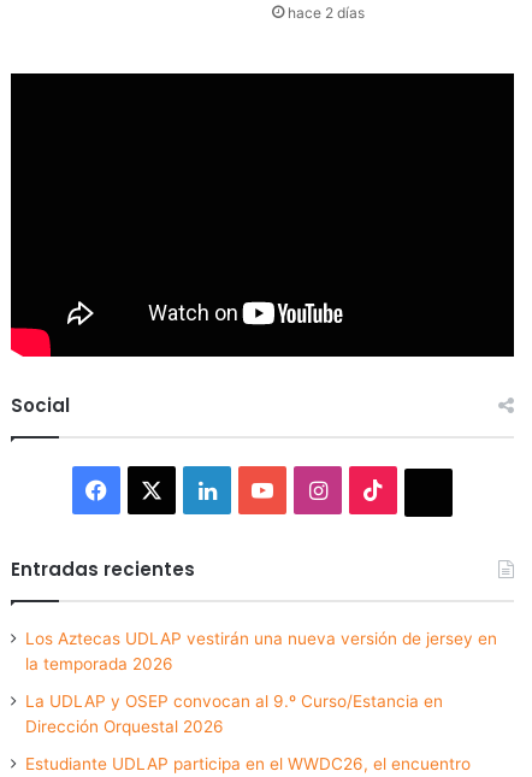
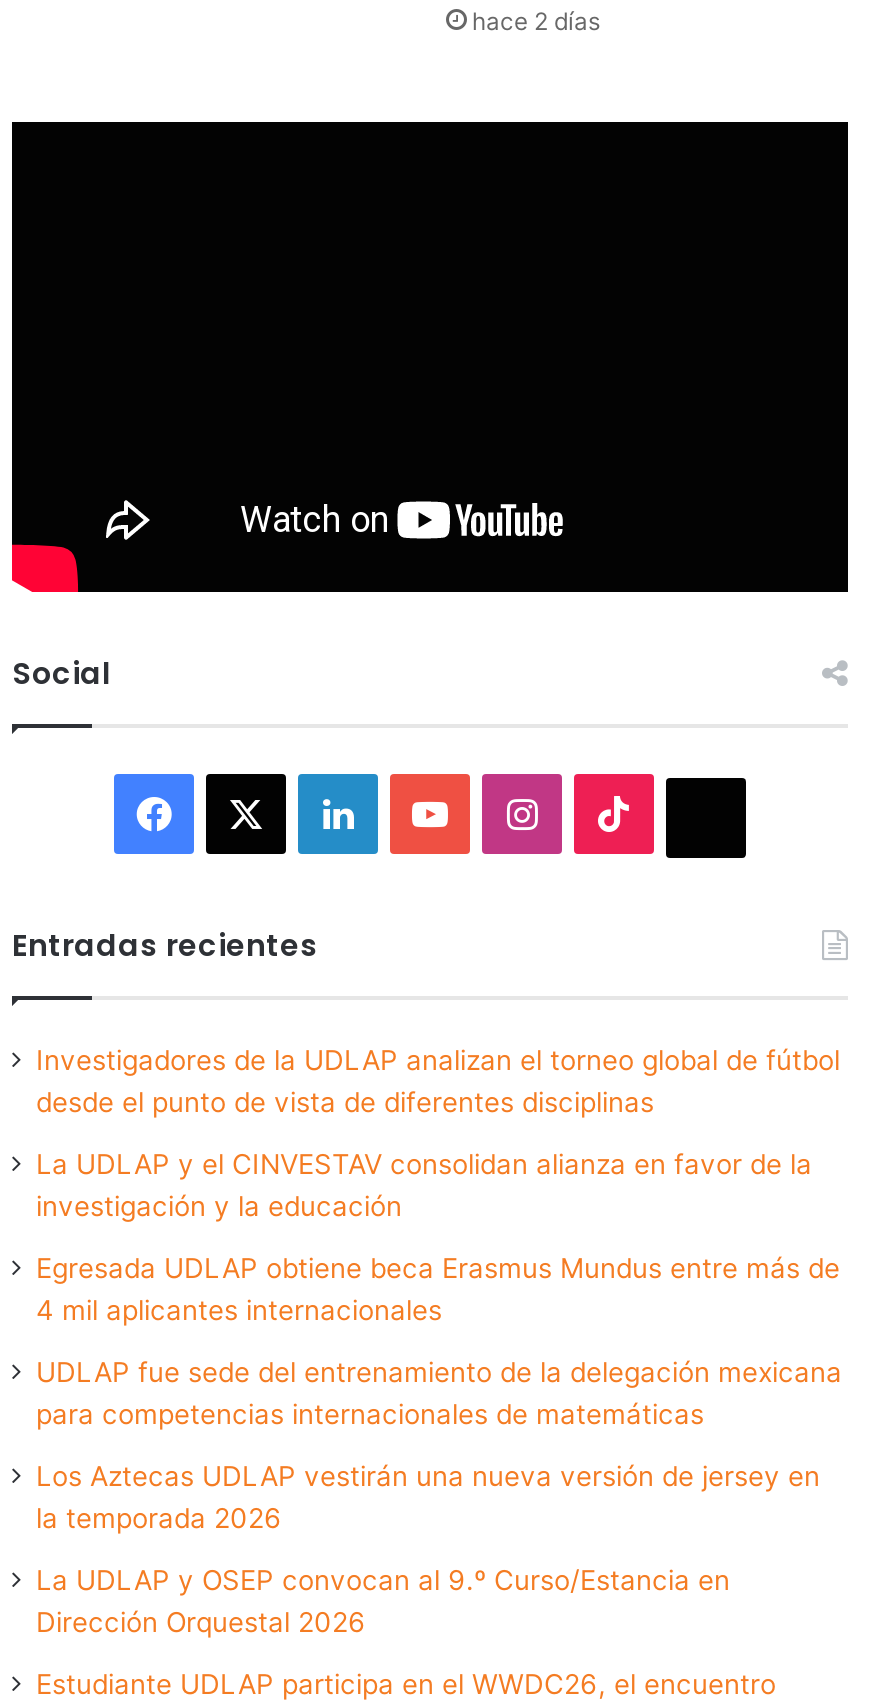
+ Investigadores de la UDLAP analizan el torneo global de fútbol
+ desde el punto de vista de diferentes disciplinas
+ La UDLAP y el CINVESTAV consolidan alianza en favor de la
+ investigación y la educación
+ Egresada UDLAP obtiene beca Erasmus Mundus entre más de
+ 4 mil aplicantes internacionales
+ UDLAP fue sede del entrenamiento de la delegación mexicana
+ para competencias internacionales de matemáticas
